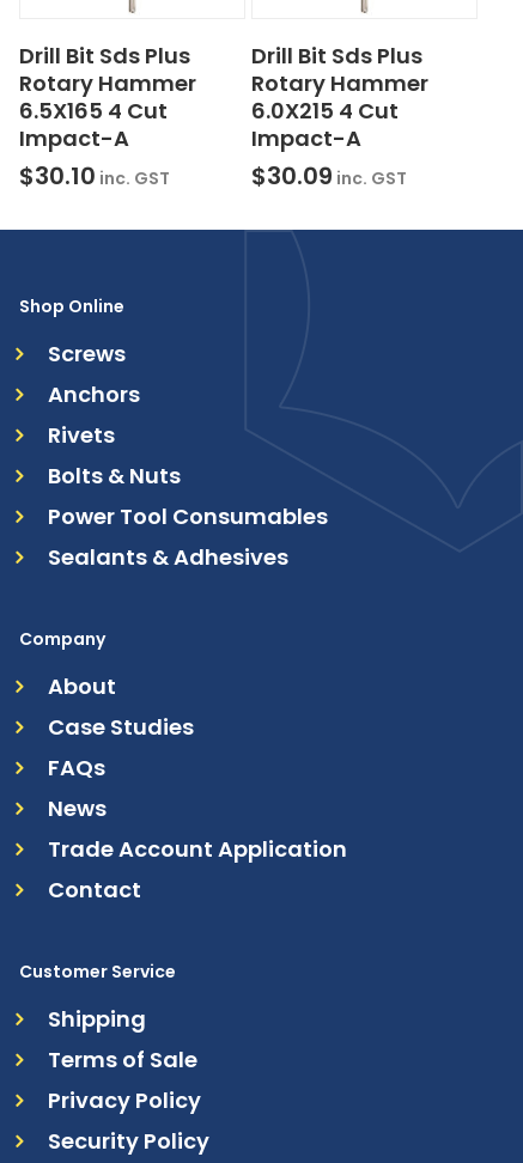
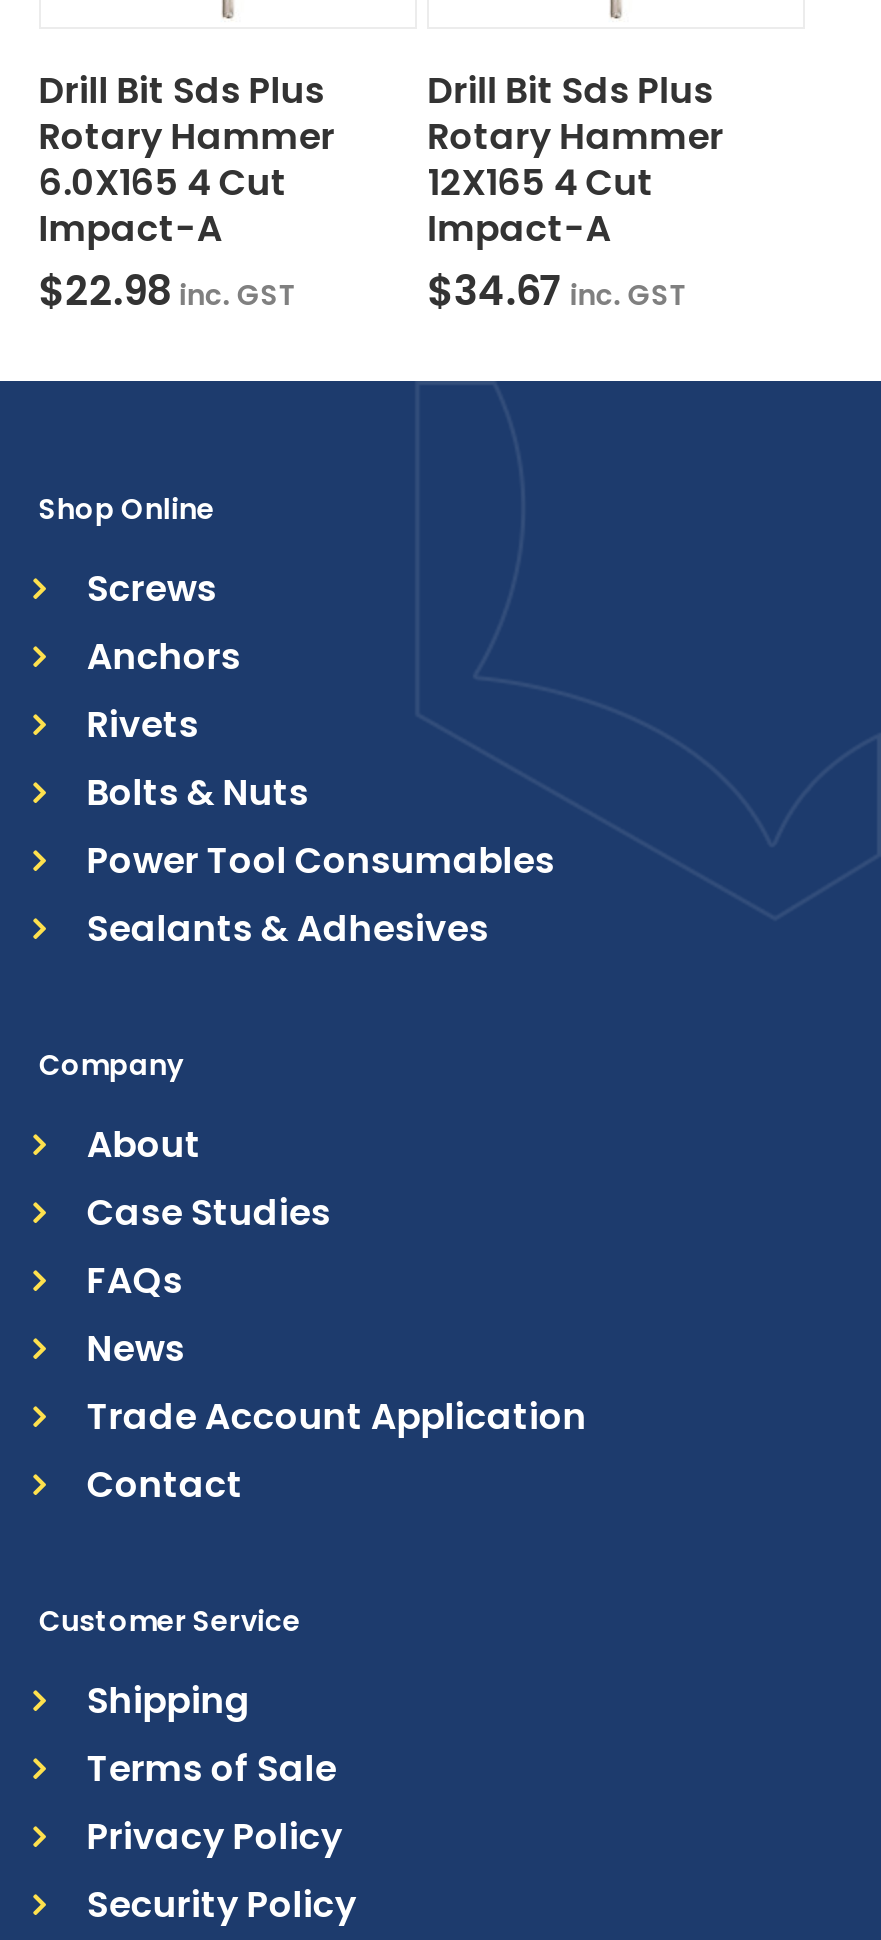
- 6.5X165 4 Cut
+ 6.0X165 4 Cut

- 6.0X215 4 Cut
+ 12X165 4 Cut

- $30.10 inc. GST
+ $22.98 inc. GST

- $30.09 inc. GST
+ $34.67 inc. GST
